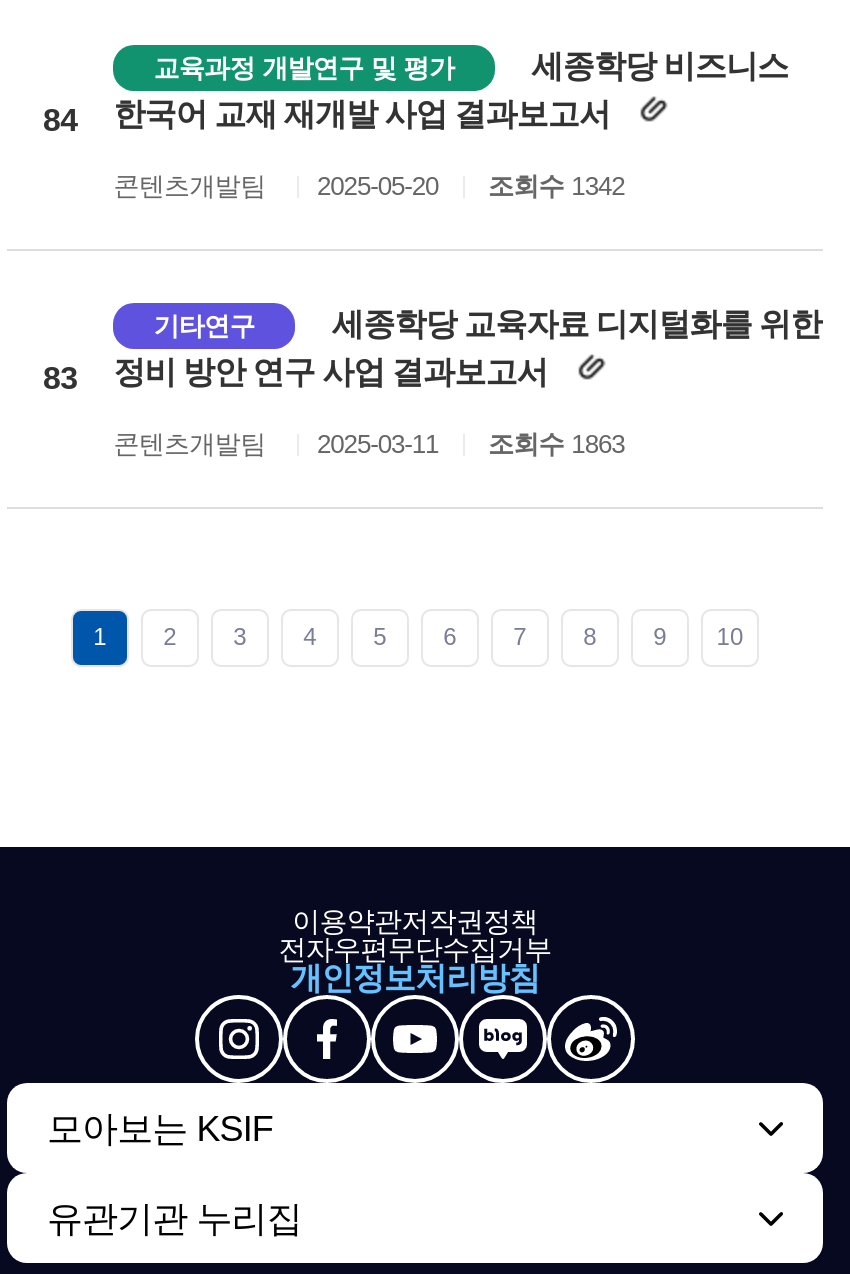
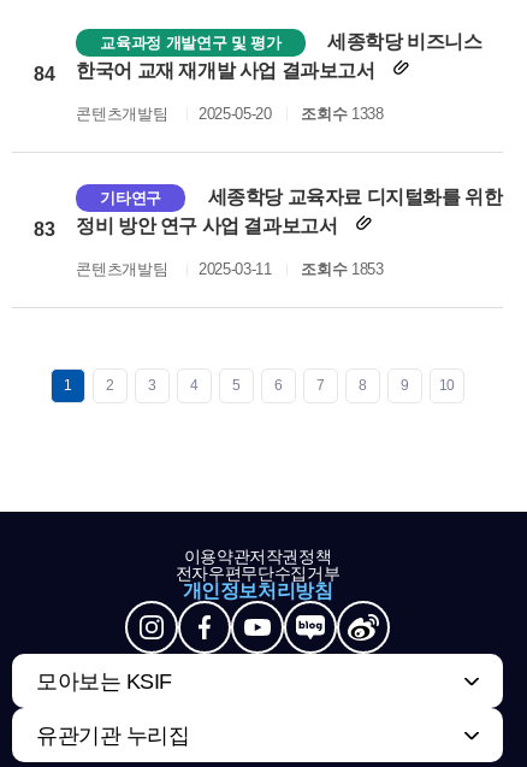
- 콘텐츠개발팀 2025-05-20 조회수 1342
+ 콘텐츠개발팀 2025-05-20 조회수 1338

- 콘텐츠개발팀 2025-03-11 조회수 1863
+ 콘텐츠개발팀 2025-03-11 조회수 1853
